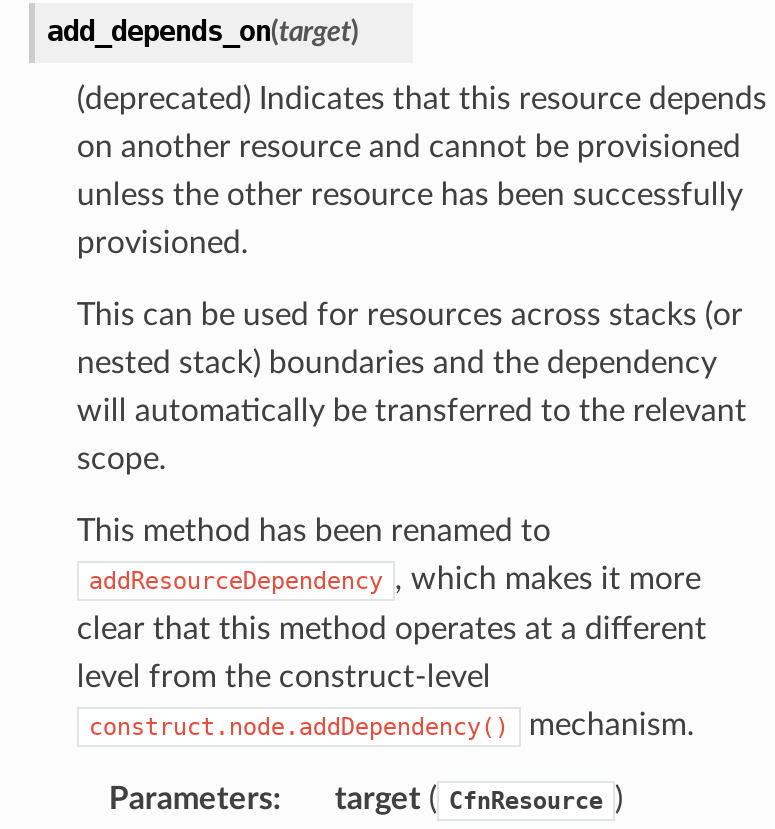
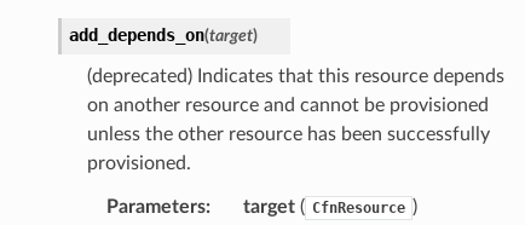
- This can be used for resources across stacks (or
- nested stack) boundaries and the dependency
- will automatically be transferred to the relevant
- scope.
- This method has been renamed to
- addResourceDependency , which makes it more
- clear that this method operates at a different
- level from the construct-level
- construct.node.addDependency() mechanism.
